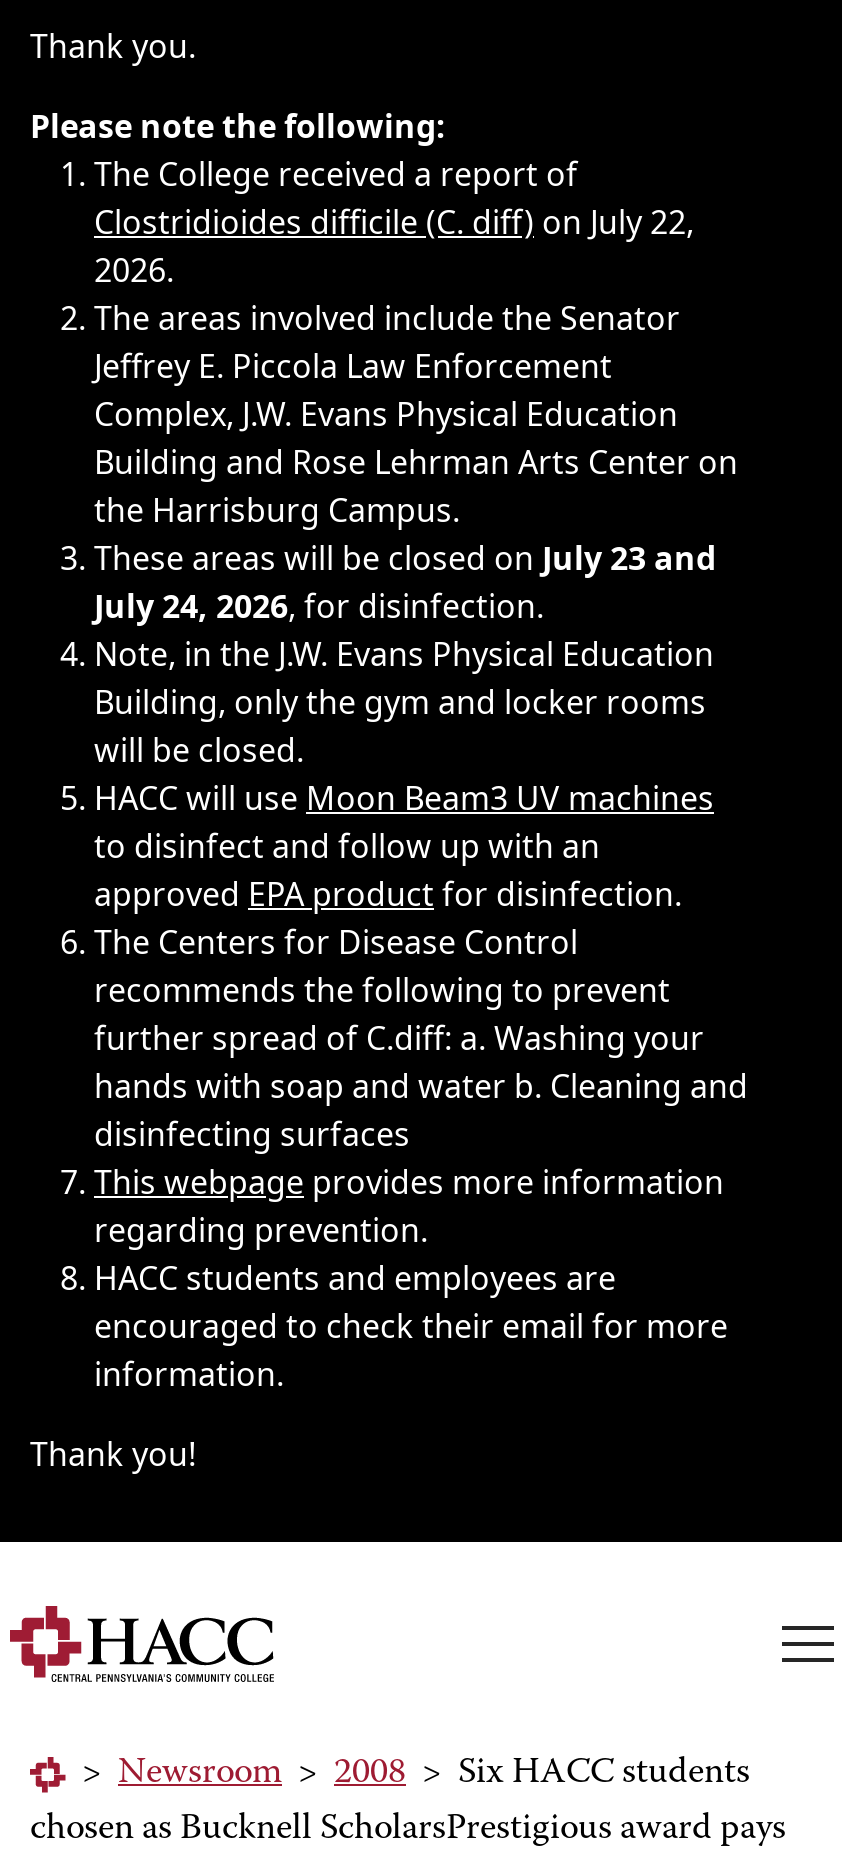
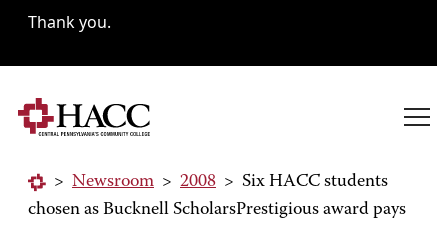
- Please note the following:
- The College received a report of
- Clostridioides difficile (C. diff) on July 22,
- 2026.
- The areas involved include the Senator
- Jeffrey E. Piccola Law Enforcement
- Complex, J.W. Evans Physical Education
- Building and Rose Lehrman Arts Center on
- the Harrisburg Campus.
- These areas will be closed on July 23 and
- July 24, 2026, for disinfection.
- Note, in the J.W. Evans Physical Education
- Building, only the gym and locker rooms
- will be closed.
- HACC will use Moon Beam3 UV machines
- to disinfect and follow up with an
- approved EPA product for disinfection.
- The Centers for Disease Control
- recommends the following to prevent
- further spread of C.diff: a. Washing your
- hands with soap and water b. Cleaning and
- disinfecting surfaces
- This webpage provides more information
- regarding prevention.
- HACC students and employees are
- encouraged to check their email for more
- information.
- Thank you!
